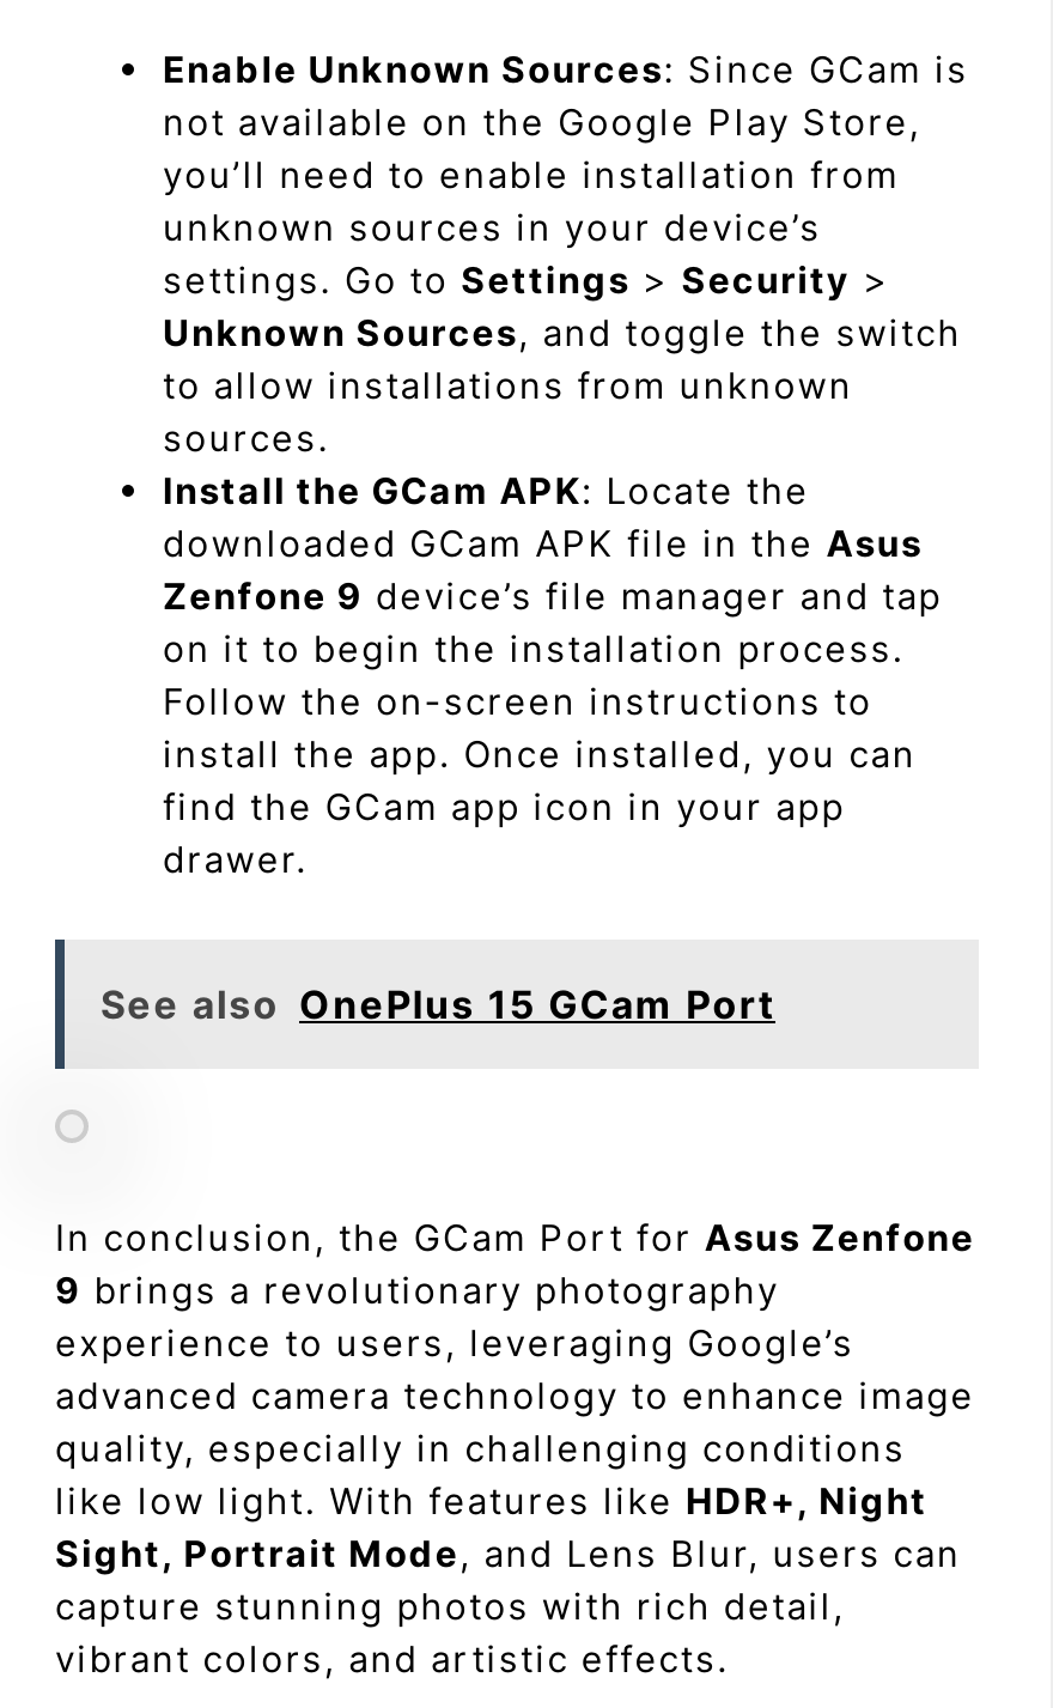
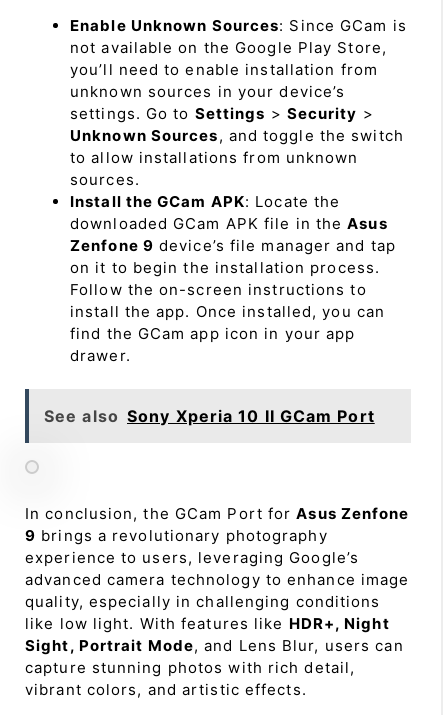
- See also OnePlus 15 GCam Port
+ See also Sony Xperia 10 II GCam Port
